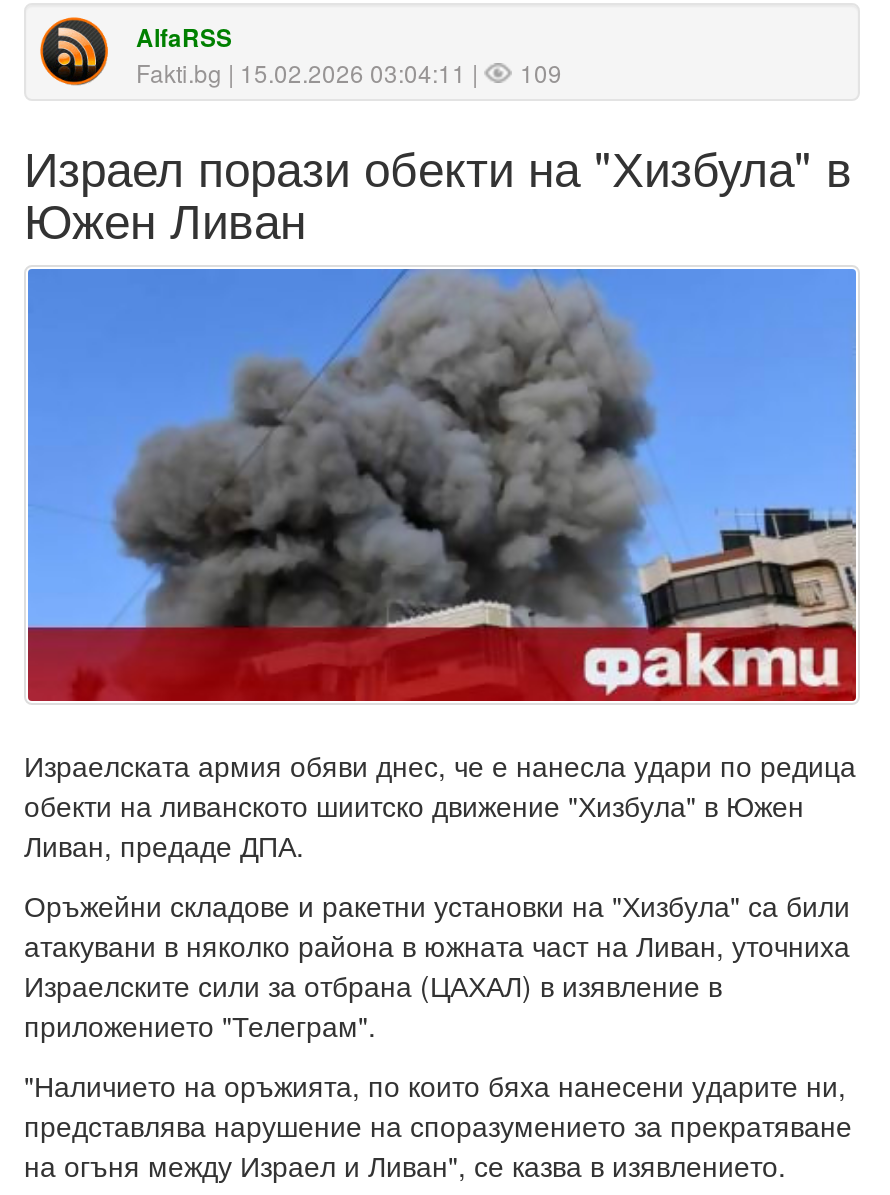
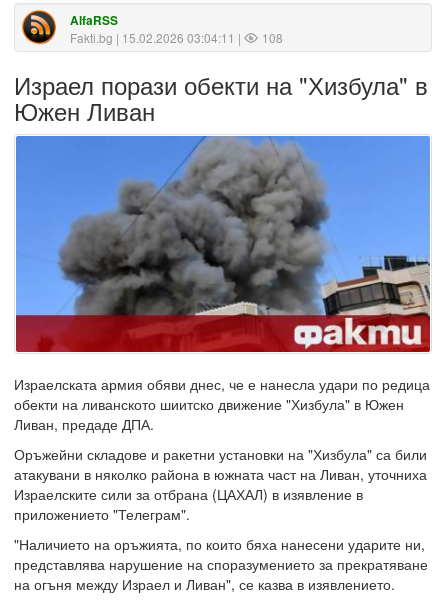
- 109
+ 108
